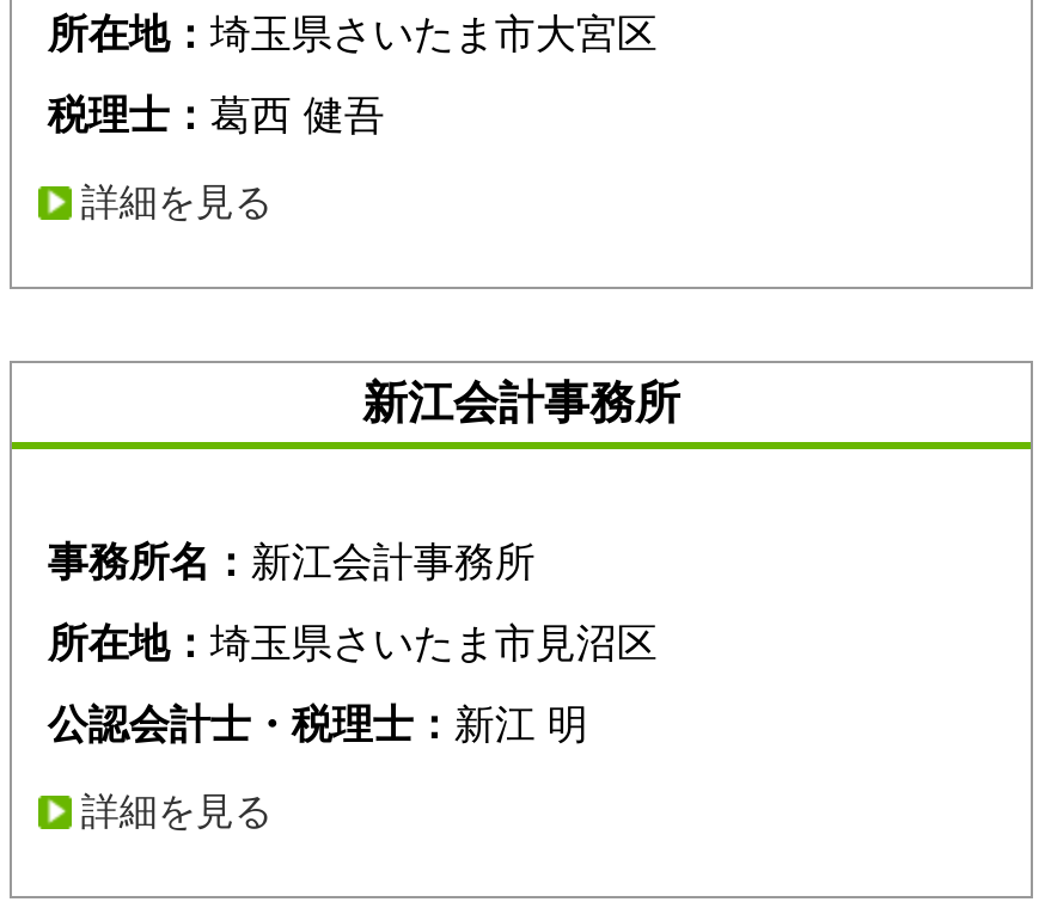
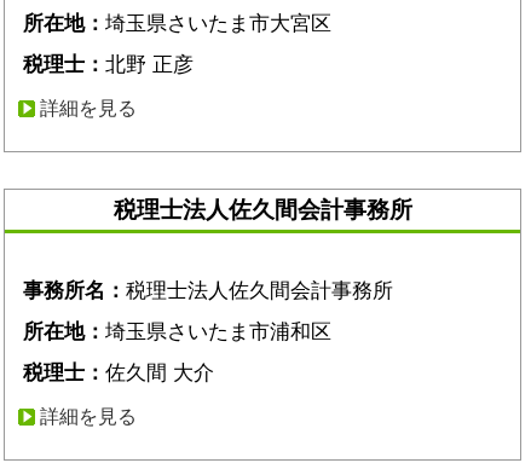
- 税理士：葛西 健吾
+ 税理士：北野 正彦

- 新江会計事務所
+ 税理士法人佐久間会計事務所

- 事務所名：新江会計事務所
+ 事務所名：税理士法人佐久間会計事務所

- 所在地：埼玉県さいたま市見沼区
+ 所在地：埼玉県さいたま市浦和区

- 公認会計士・税理士：新江 明
+ 税理士：佐久間 大介
